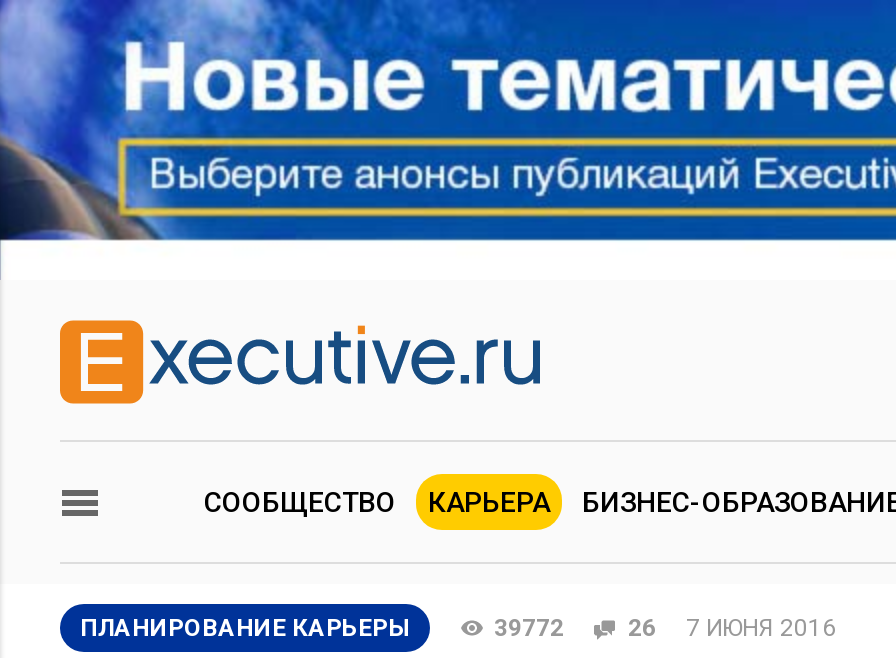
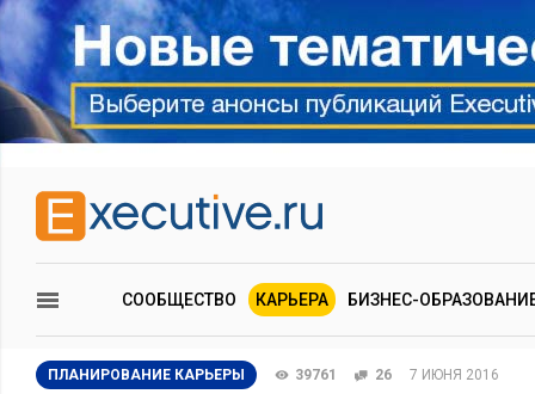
- 39772
+ 39761
